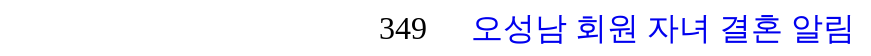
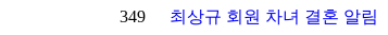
- 오성남 회원 자녀 결혼 알림
+ 최상규 회원 차녀 결혼 알림
